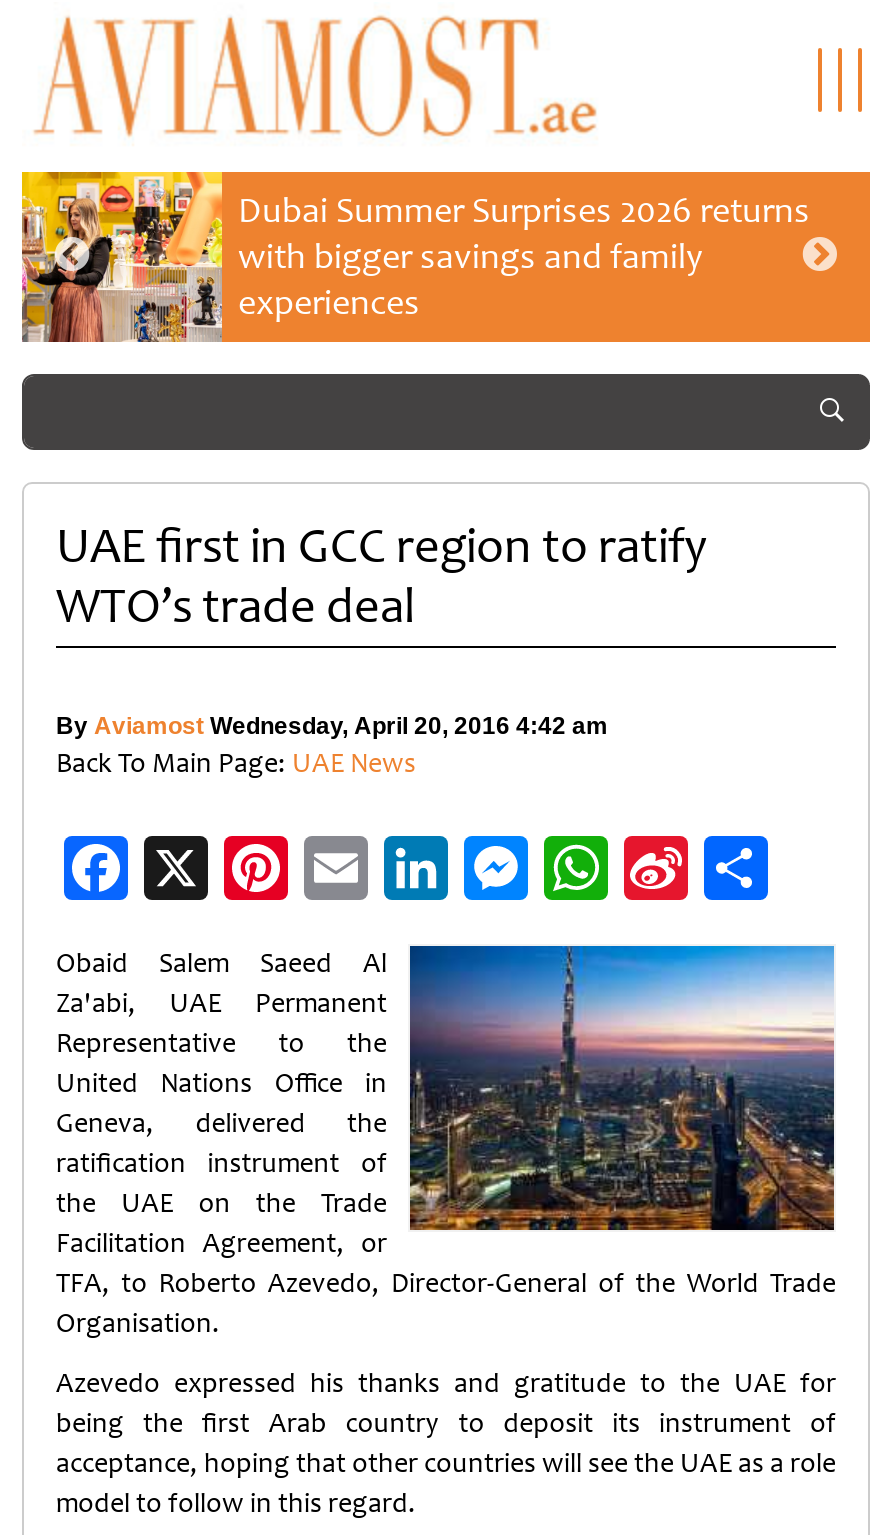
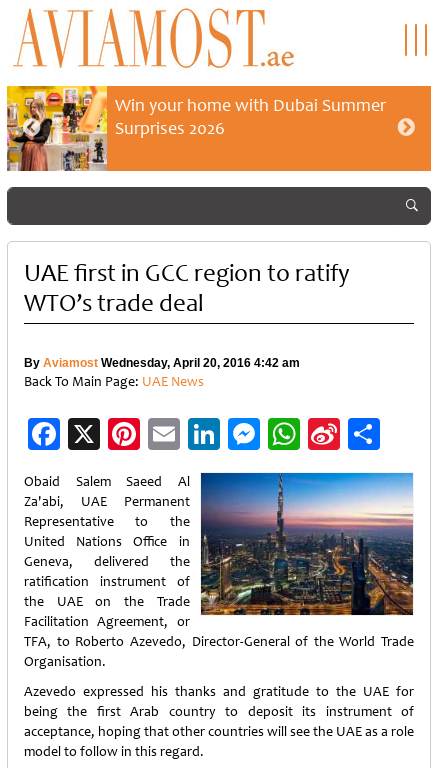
- Dubai Summer Surprises 2026 returns
- with bigger savings and family
- experiences
+ Win your home with Dubai Summer
+ Surprises 2026
